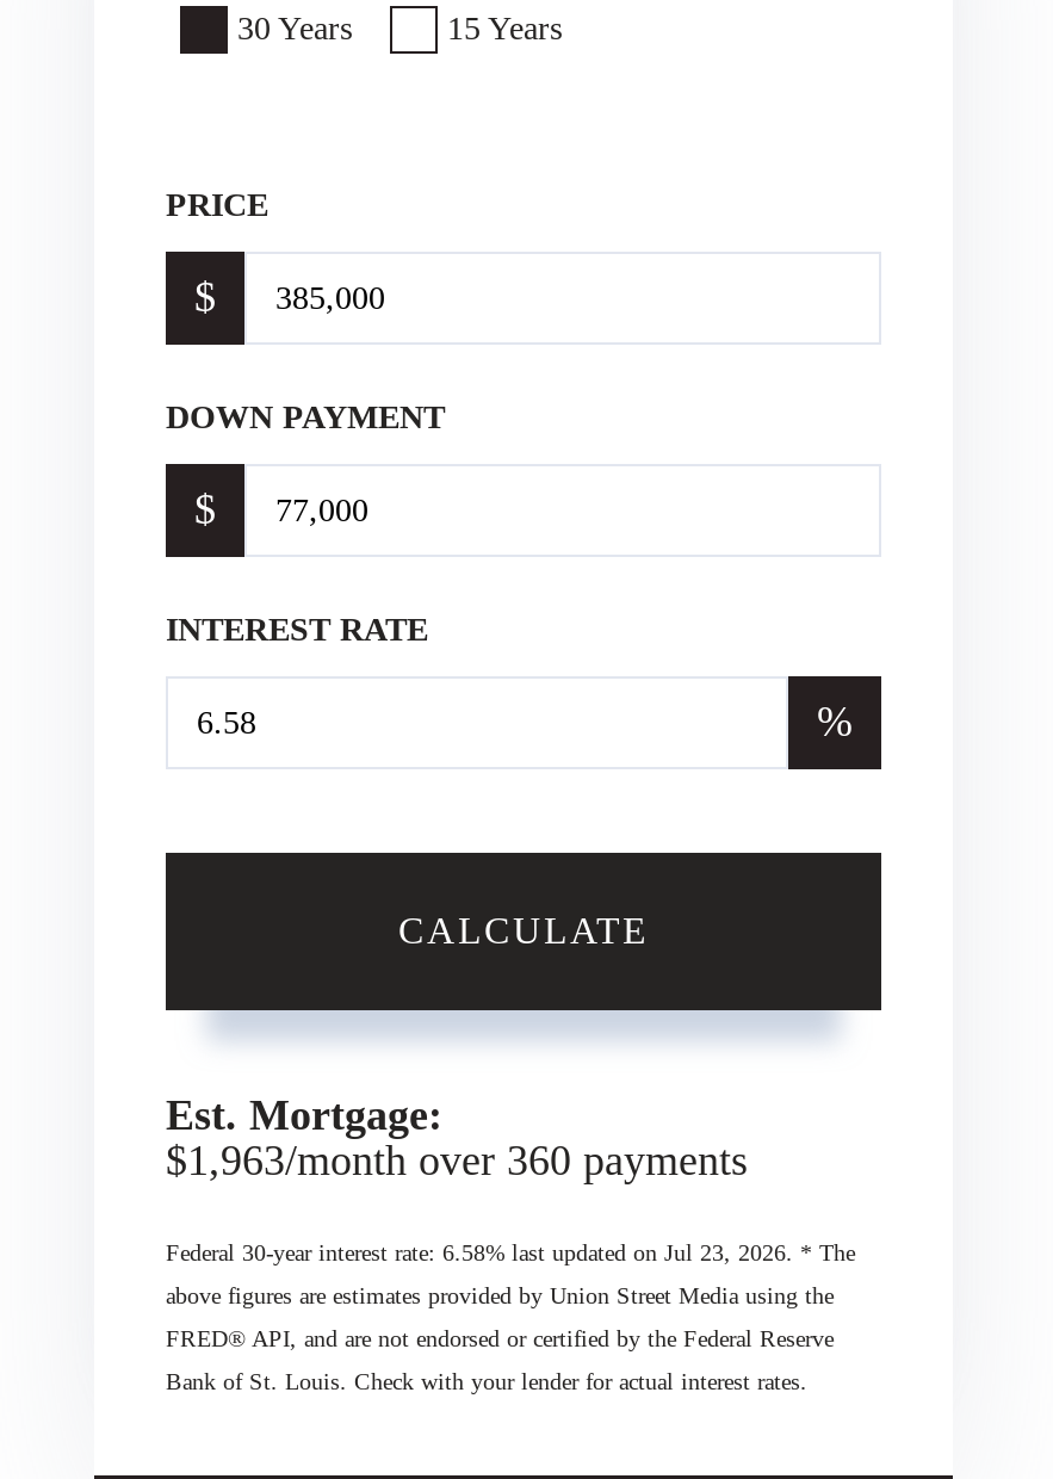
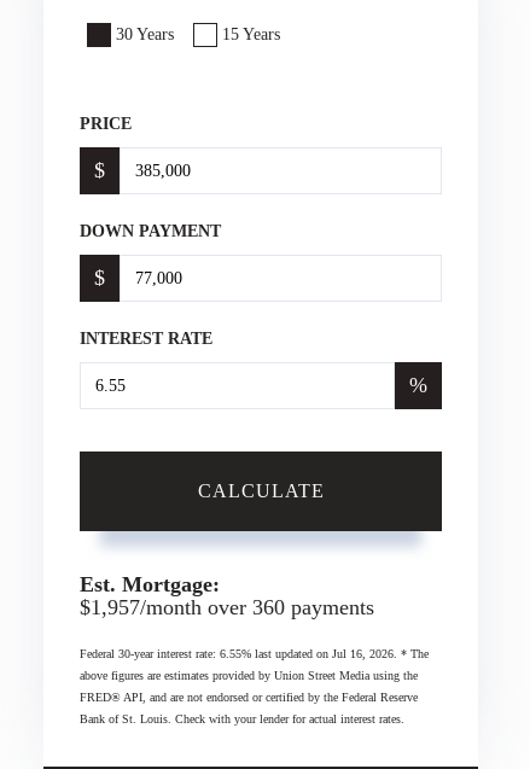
- $1,963/month over 360 payments
+ $1,957/month over 360 payments

- Federal 30-year interest rate: 6.58% last updated on Jul 23, 2026. * The
+ Federal 30-year interest rate: 6.55% last updated on Jul 16, 2026. * The
